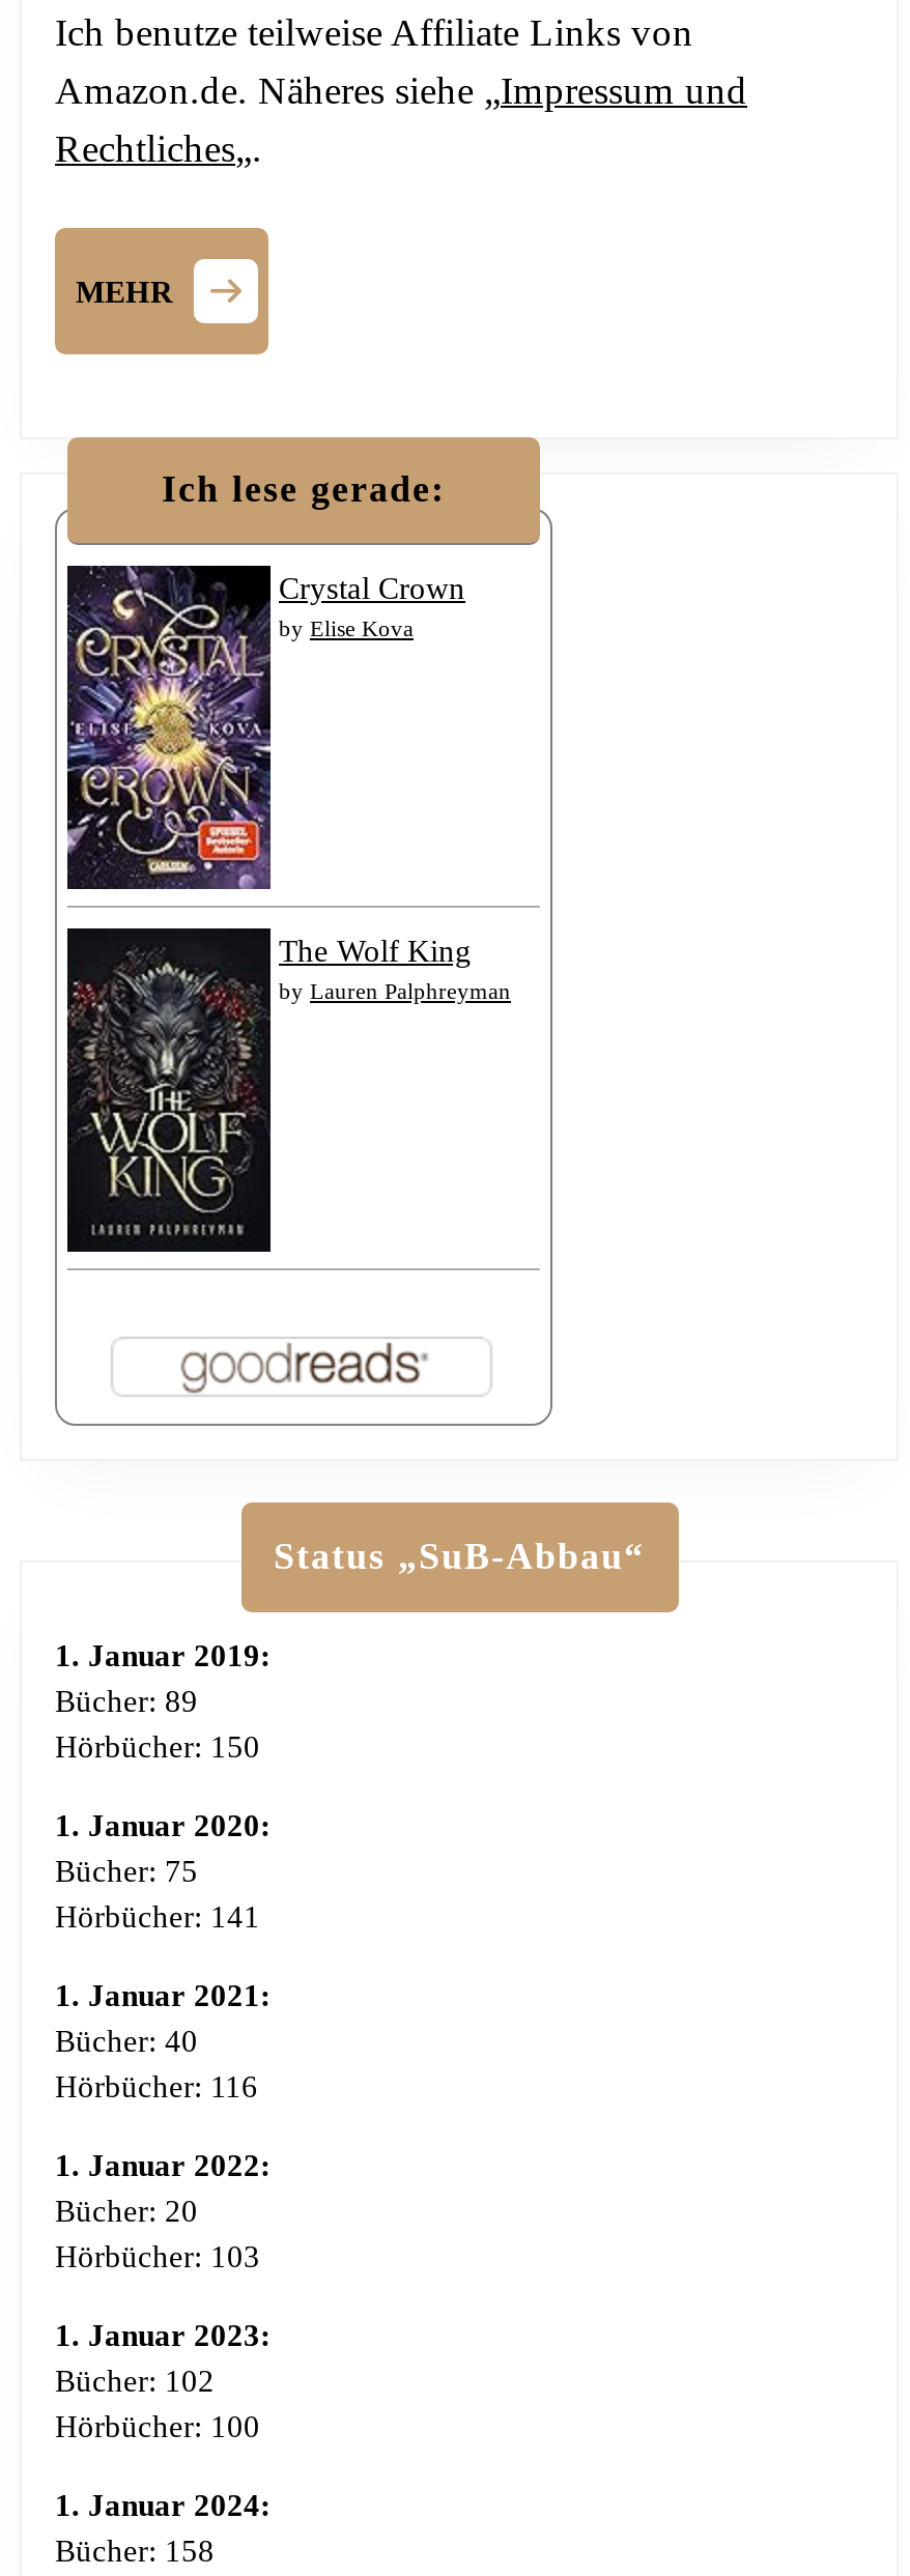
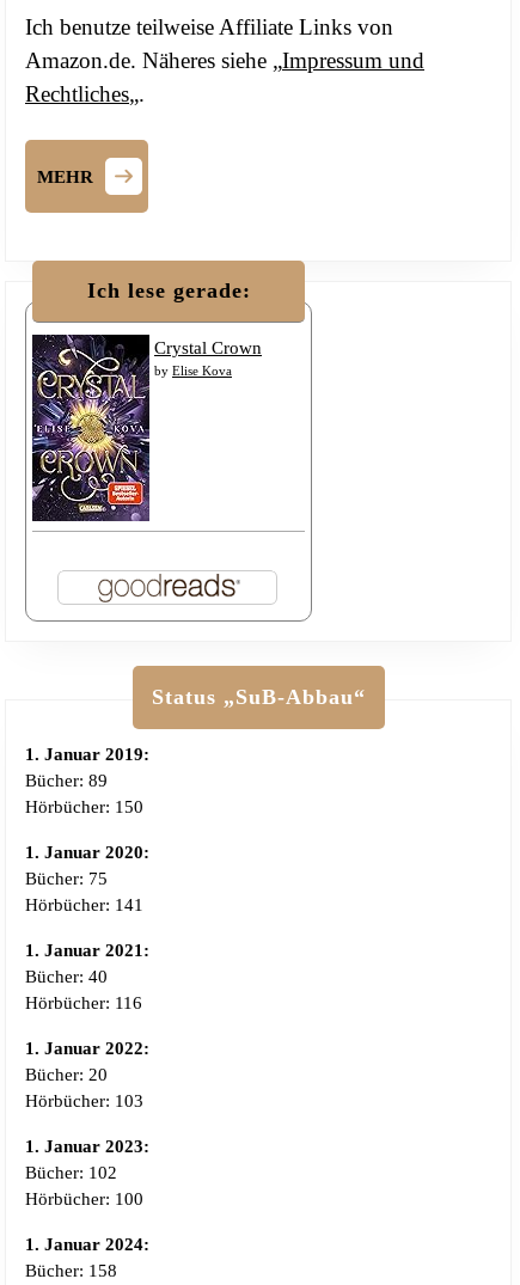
- [image]
- The Wolf King
- by Lauren Palphreyman
